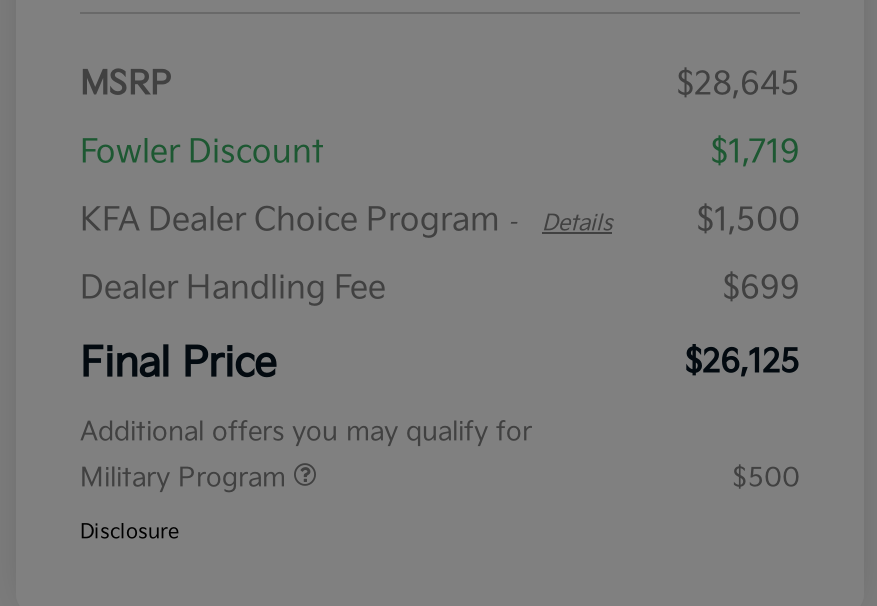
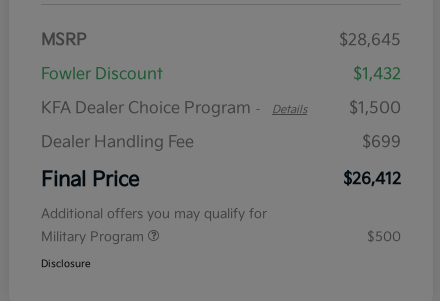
- $1,719
+ $1,432

- $26,125
+ $26,412
